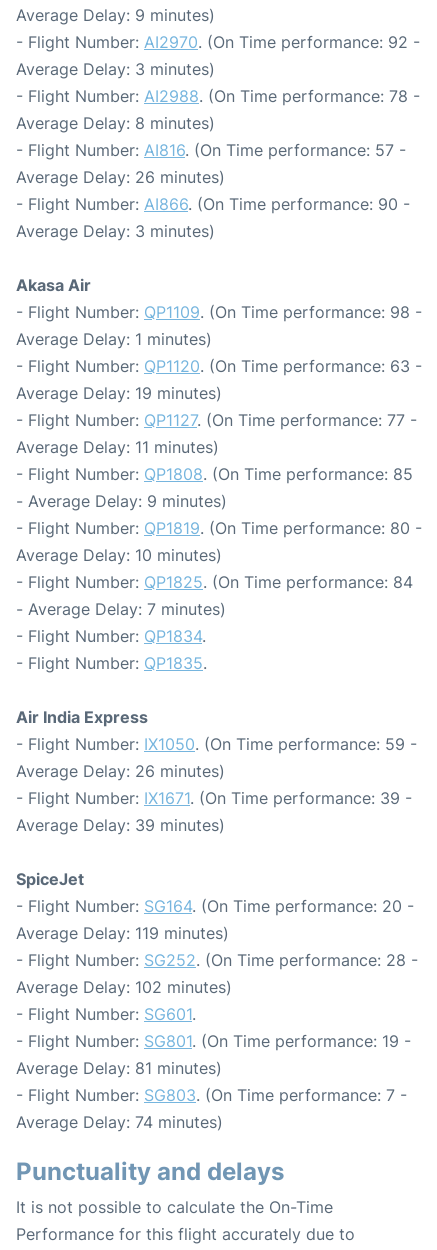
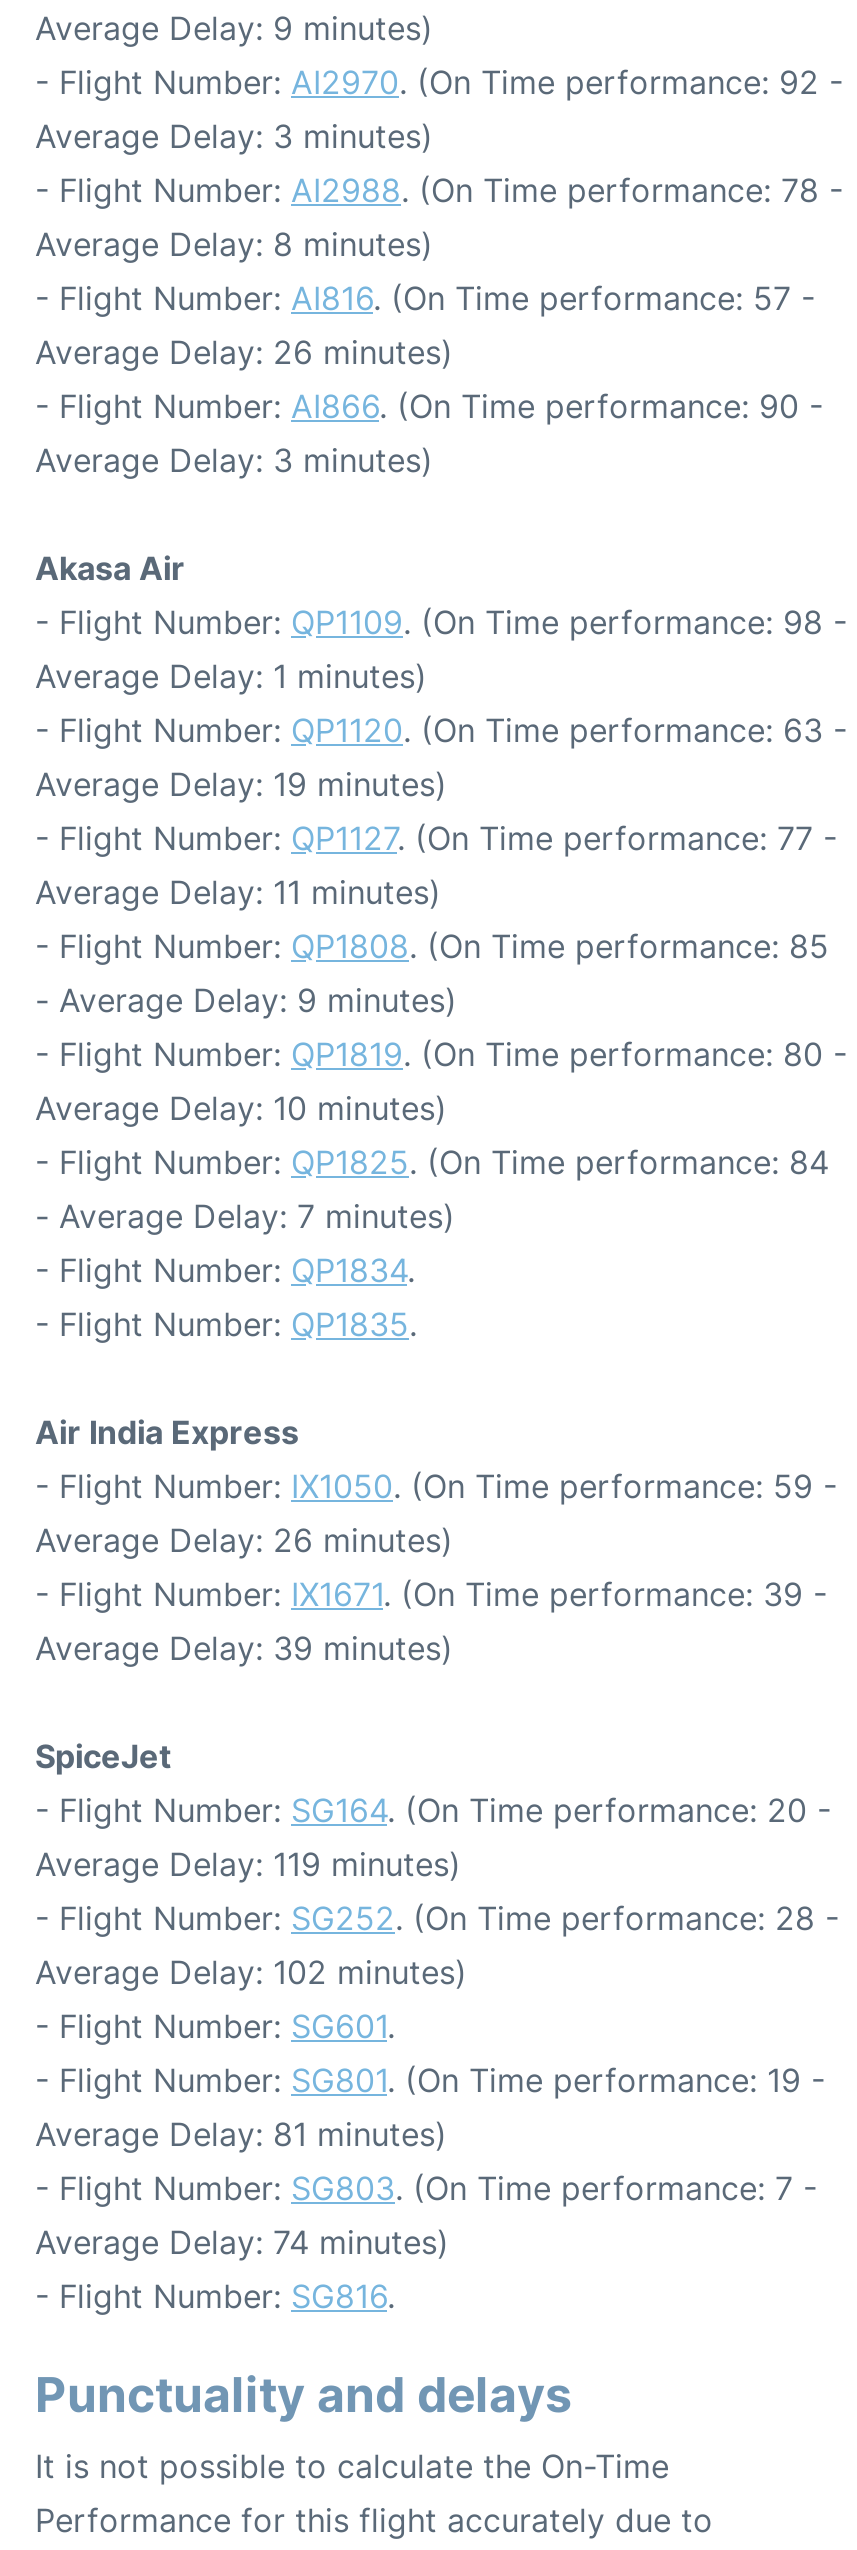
+ - Flight Number: SG816.
